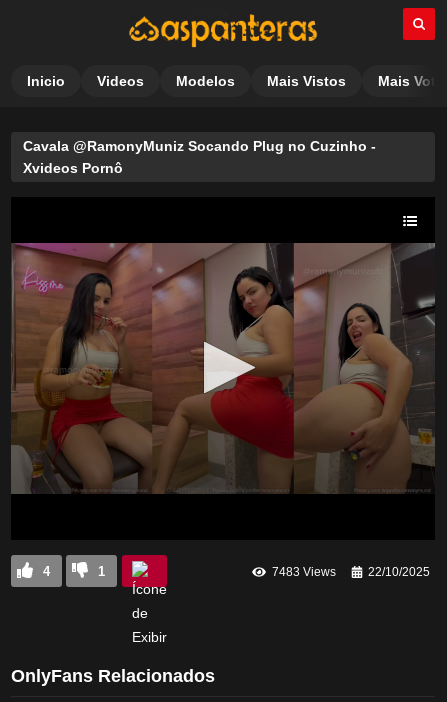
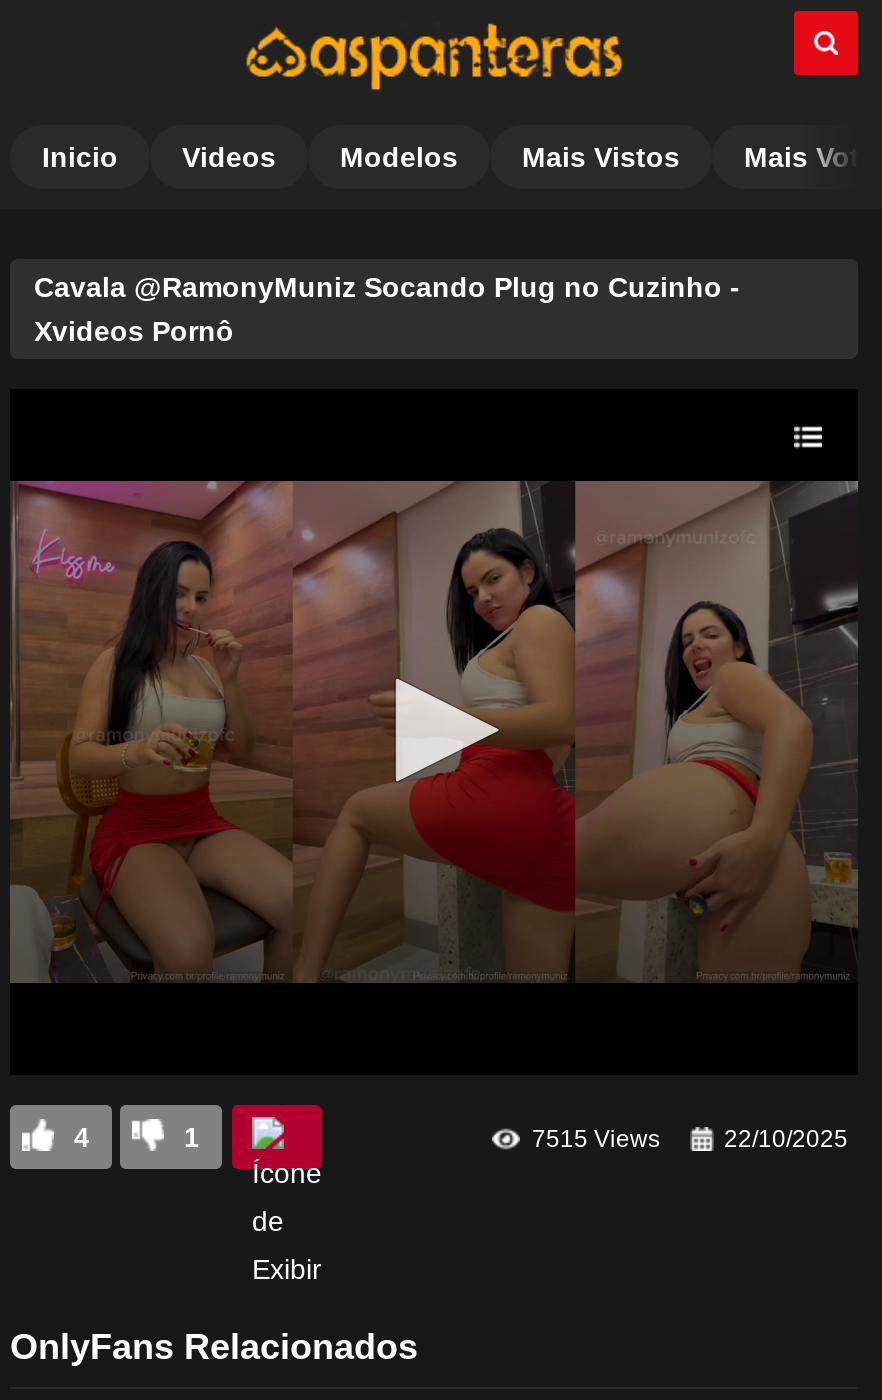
- 7483 Views
+ 7515 Views
